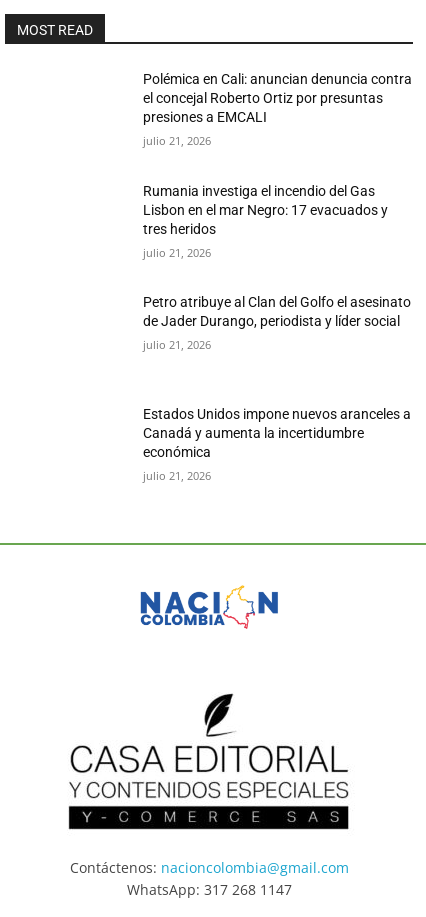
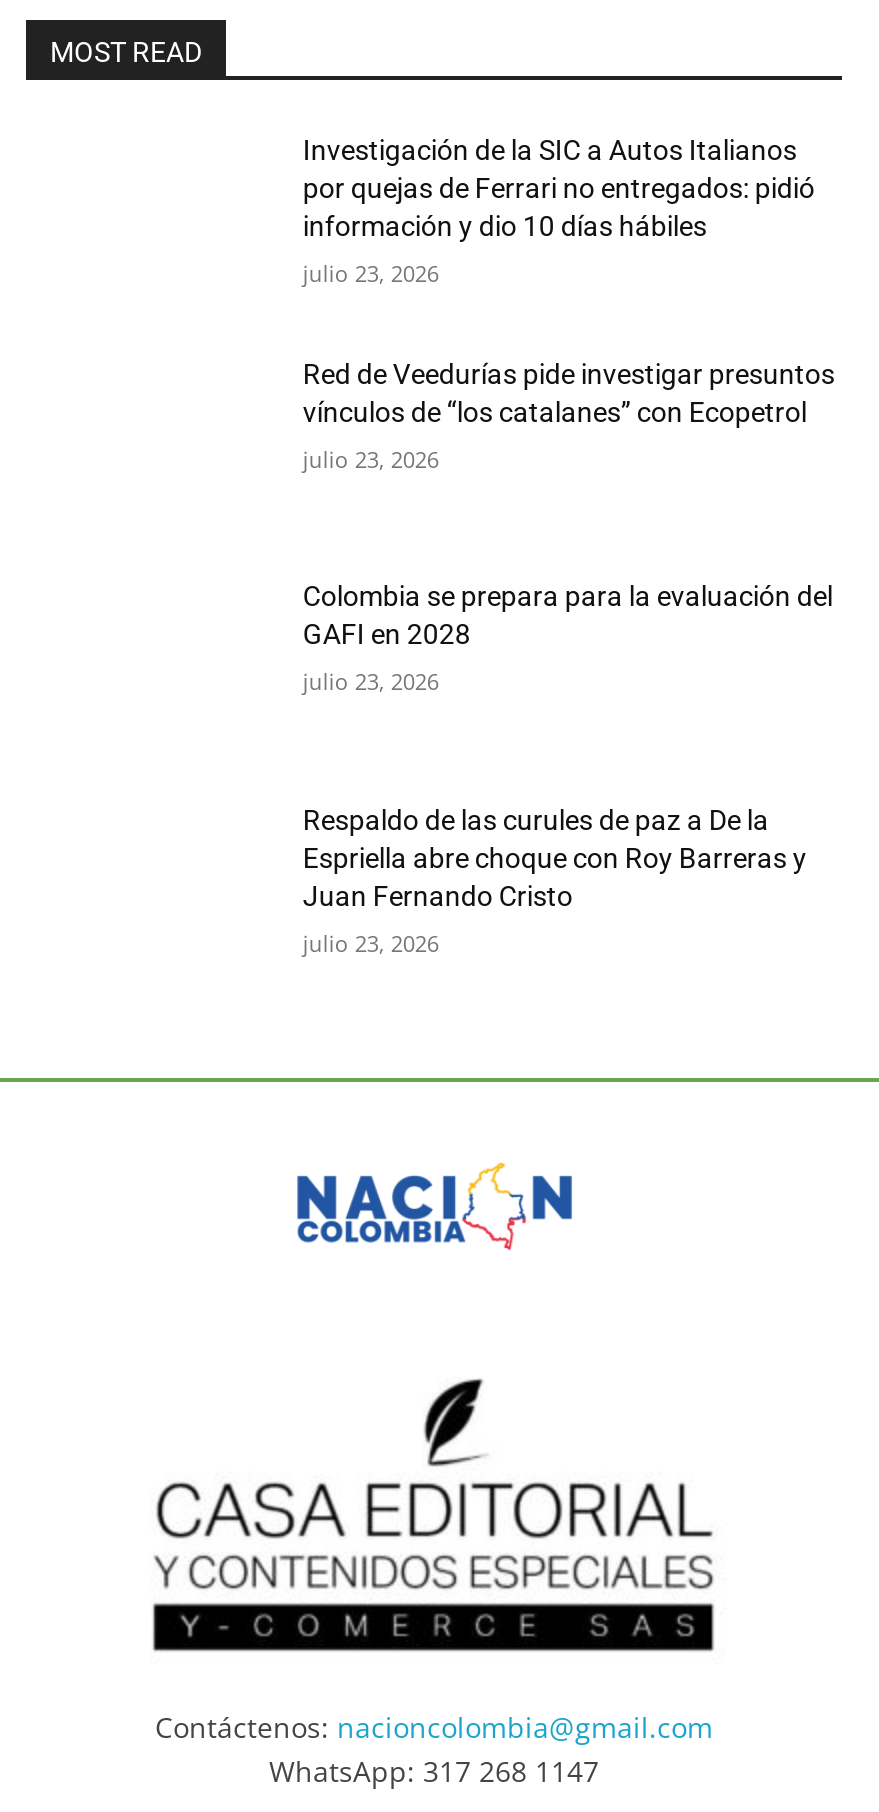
- Polémica en Cali: anuncian denuncia contra
- el concejal Roberto Ortiz por presuntas
- presiones a EMCALI
+ Investigación de la SIC a Autos Italianos
+ por quejas de Ferrari no entregados: pidió
+ información y dio 10 días hábiles

- julio 21, 2026
+ julio 23, 2026

- Rumania investiga el incendio del Gas
- Lisbon en el mar Negro: 17 evacuados y
- tres heridos
+ Red de Veedurías pide investigar presuntos
+ vínculos de “los catalanes” con Ecopetrol

- julio 21, 2026
+ julio 23, 2026

- Petro atribuye al Clan del Golfo el asesinato
- de Jader Durango, periodista y líder social
+ Colombia se prepara para la evaluación del
+ GAFI en 2028

- julio 21, 2026
+ julio 23, 2026

- Estados Unidos impone nuevos aranceles a
- Canadá y aumenta la incertidumbre
- económica
+ Respaldo de las curules de paz a De la
+ Espriella abre choque con Roy Barreras y
+ Juan Fernando Cristo

- julio 21, 2026
+ julio 23, 2026
